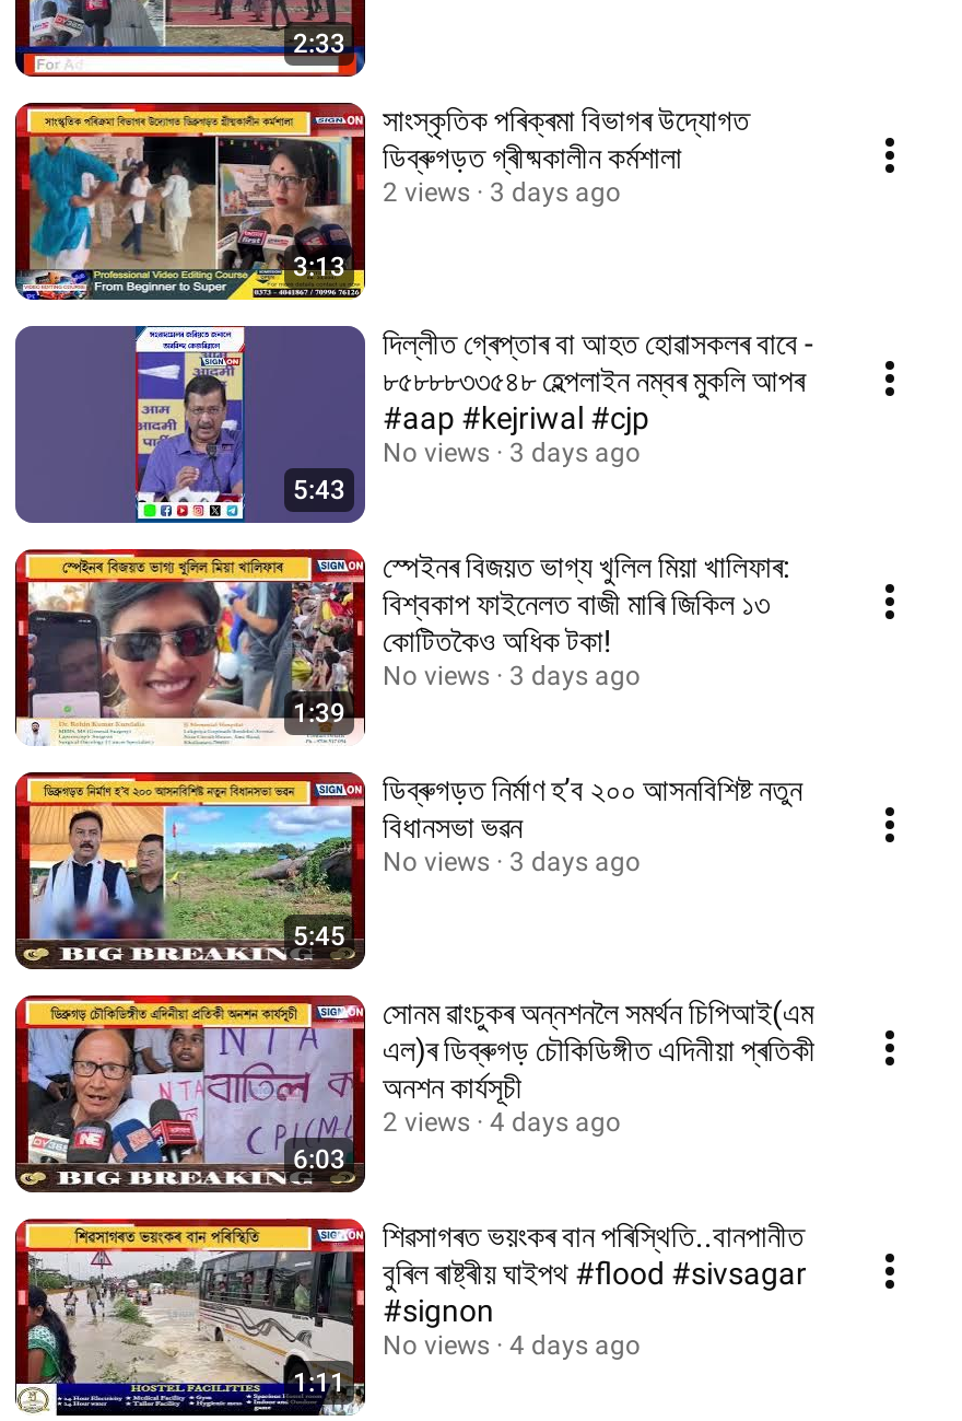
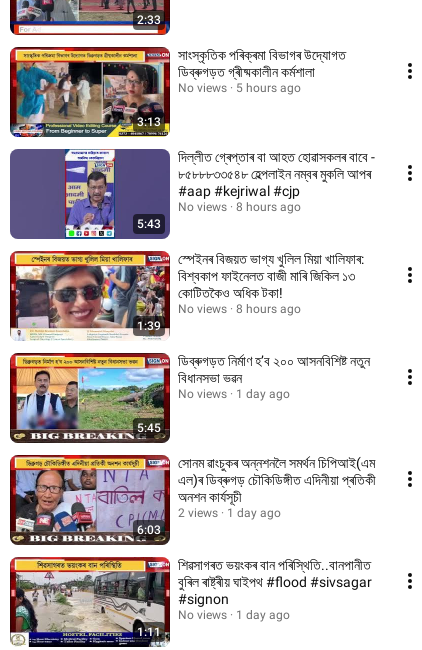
- 2 views
+ No views

- 3 days ago
+ 5 hours ago

- No views 3 days ago
+ No views 8 hours ago

- No views 3 days ago
+ No views 8 hours ago

- No views 3 days ago
+ No views 1 day ago

- 2 views 4 days ago
+ 2 views 1 day ago

- No views 4 days ago
+ No views 1 day ago
